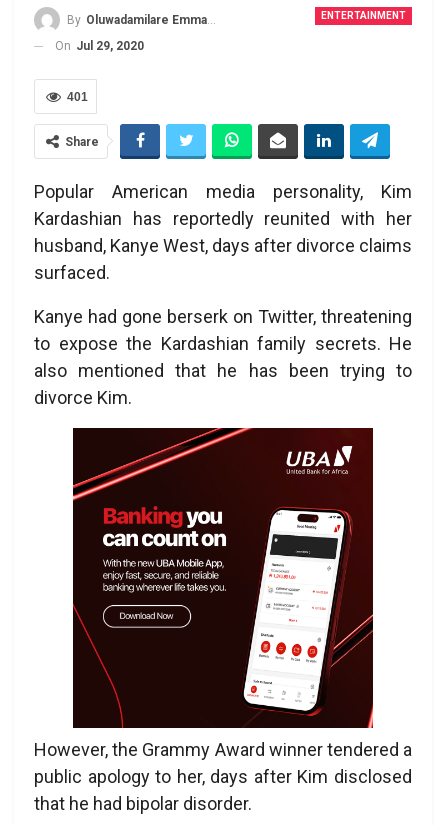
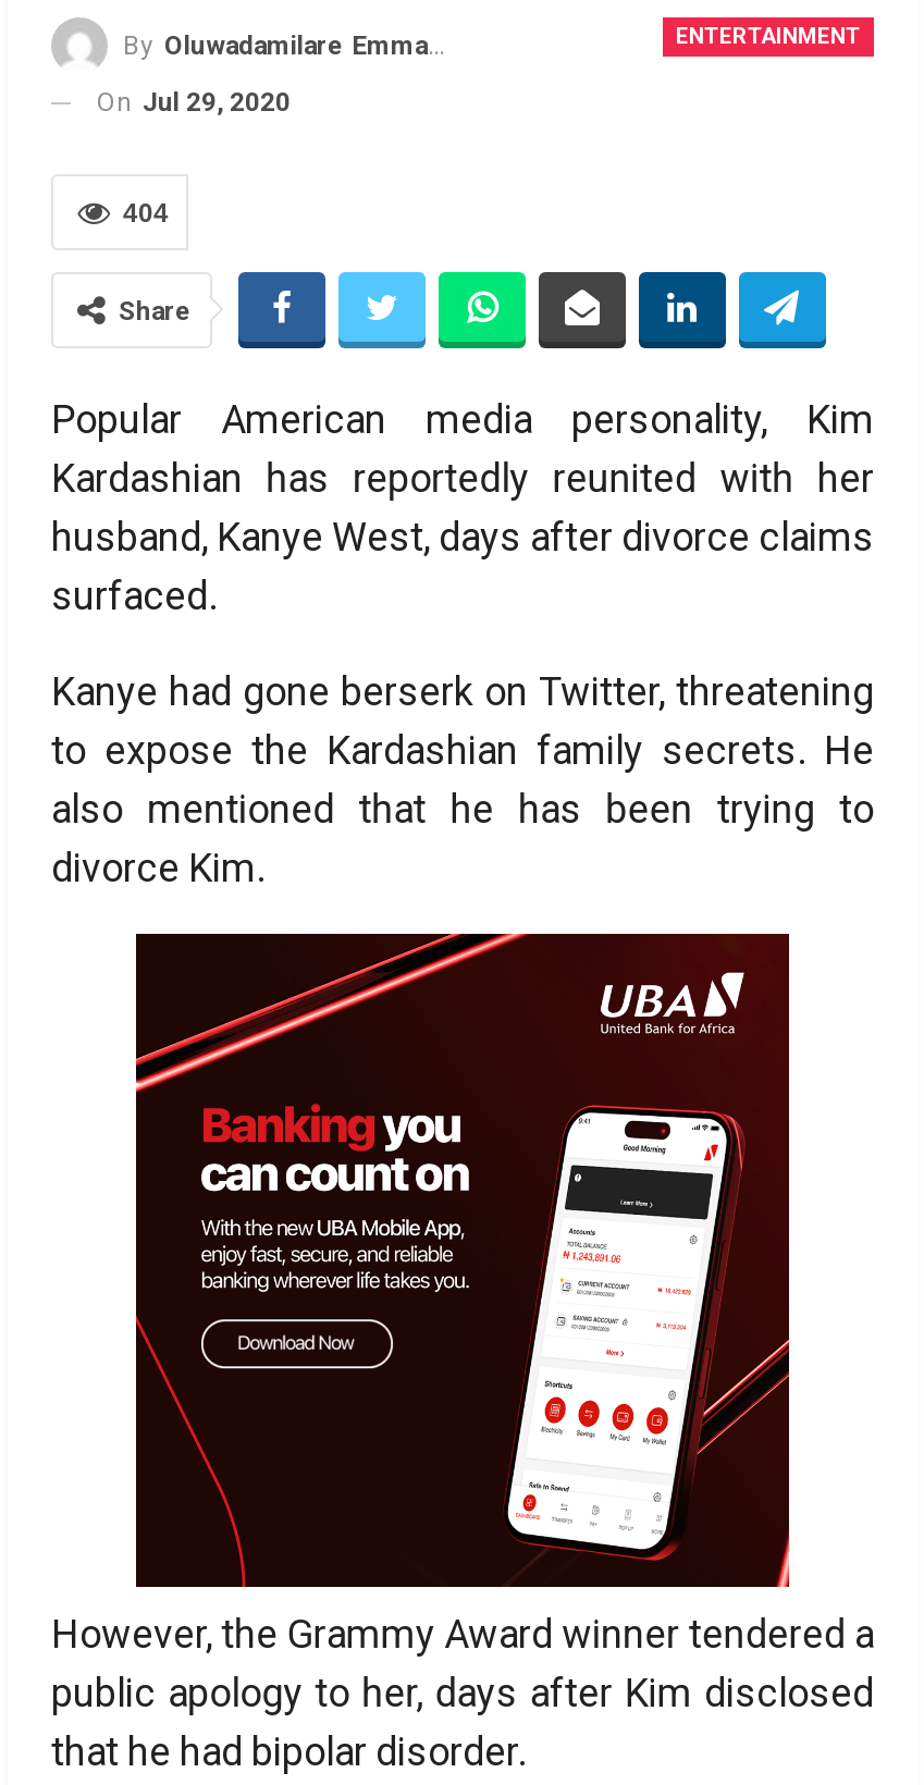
- 401
+ 404
